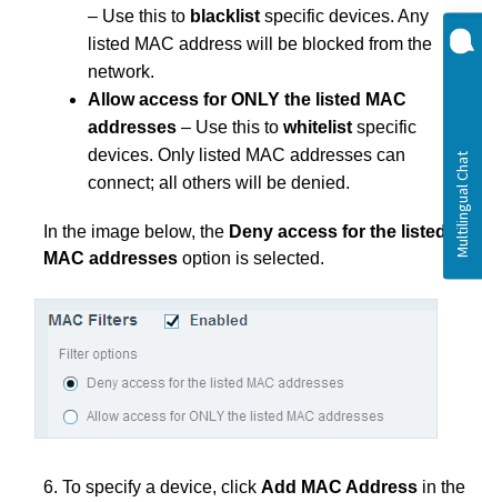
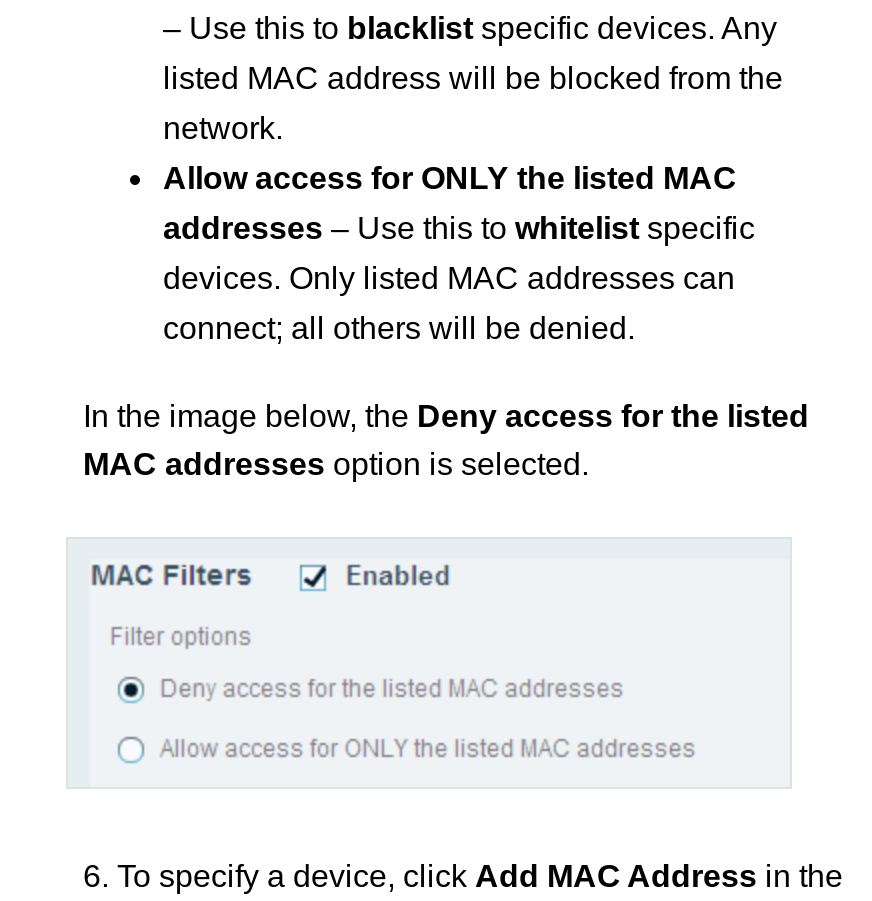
- [image]
